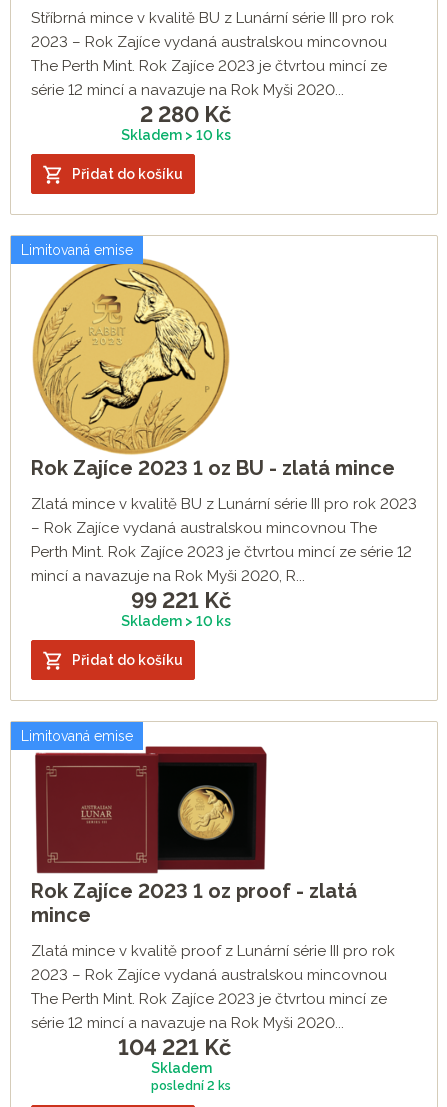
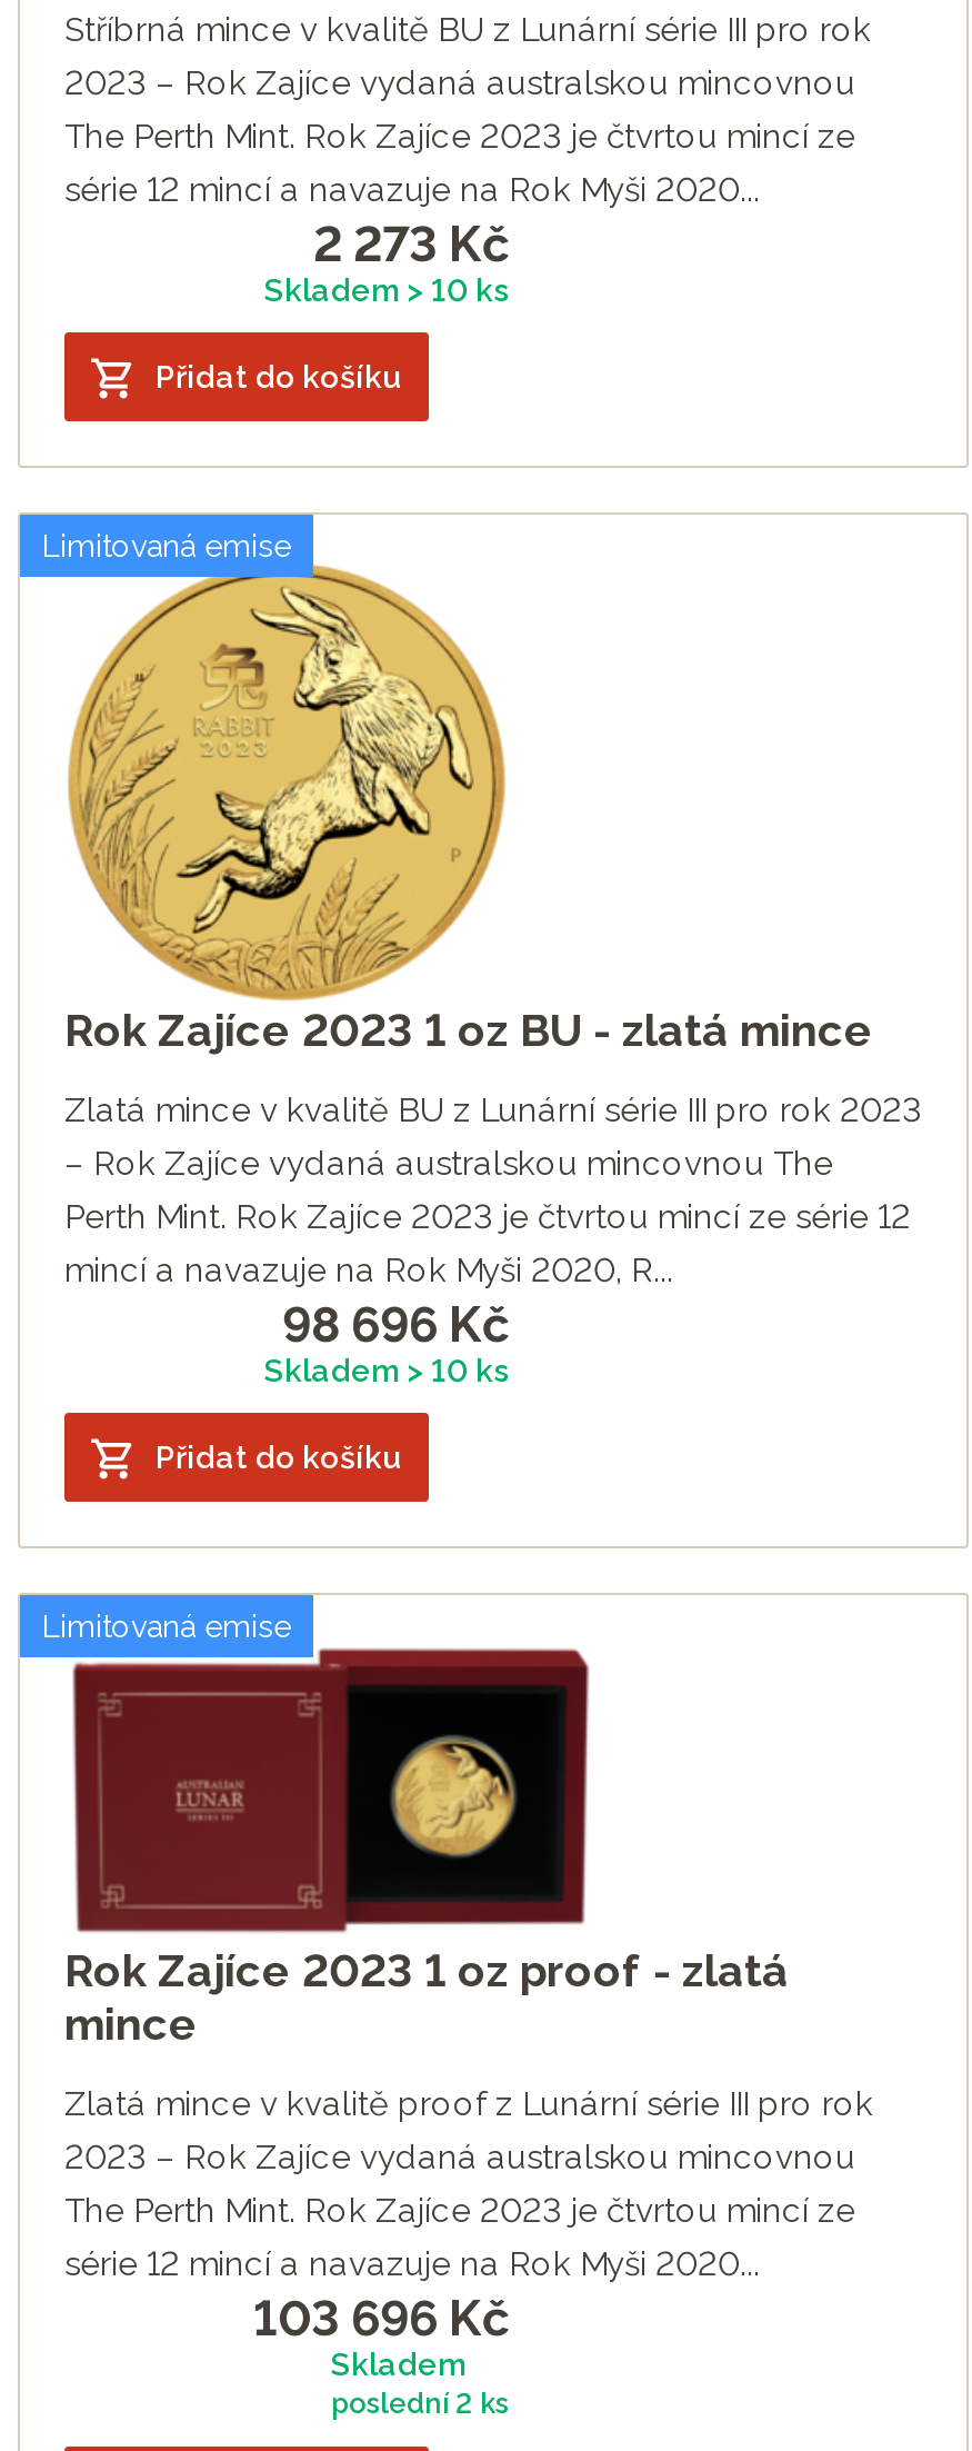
- 2 280 Kč
+ 2 273 Kč

- 99 221 Kč
+ 98 696 Kč

- 104 221 Kč
+ 103 696 Kč
